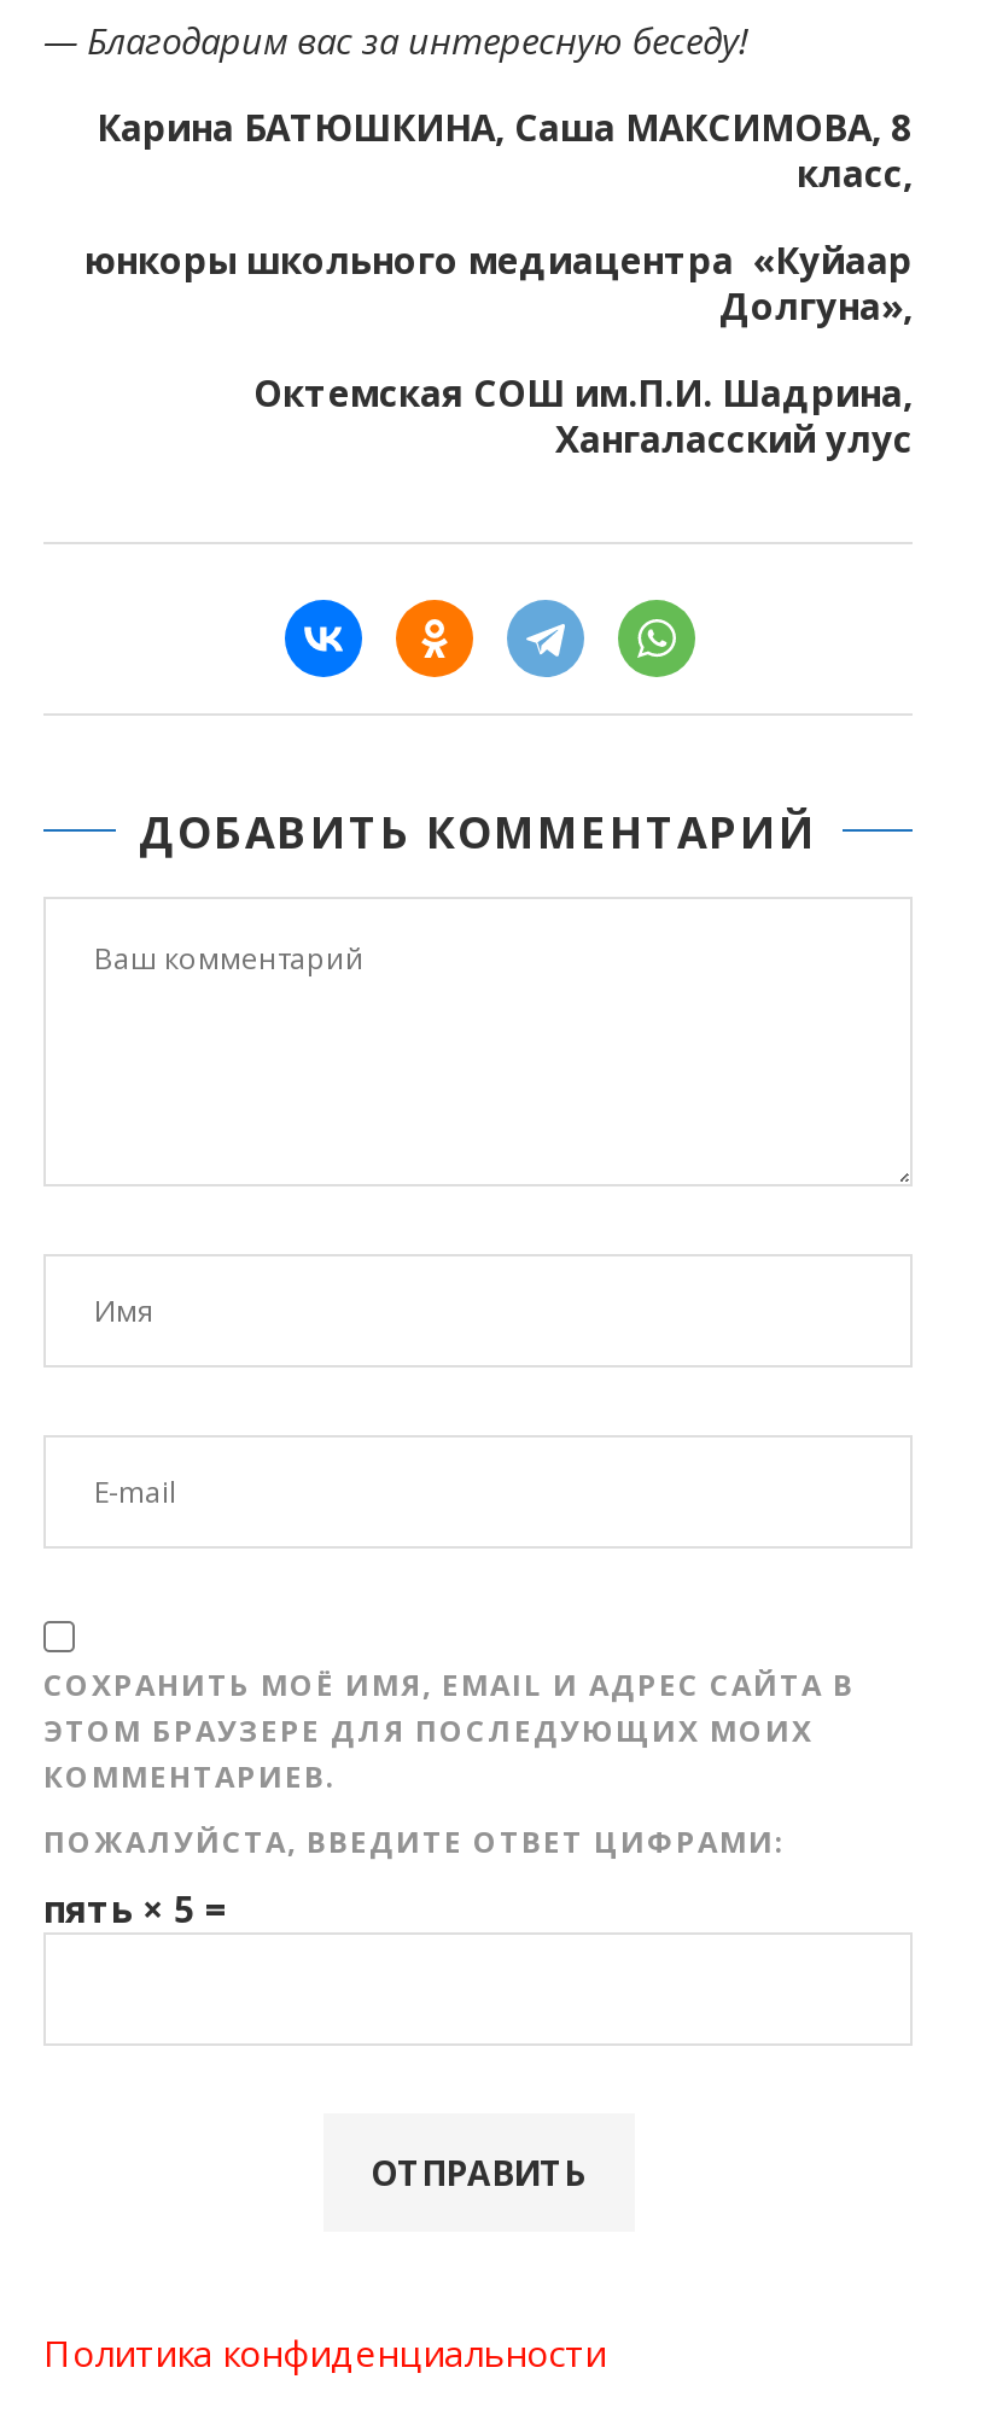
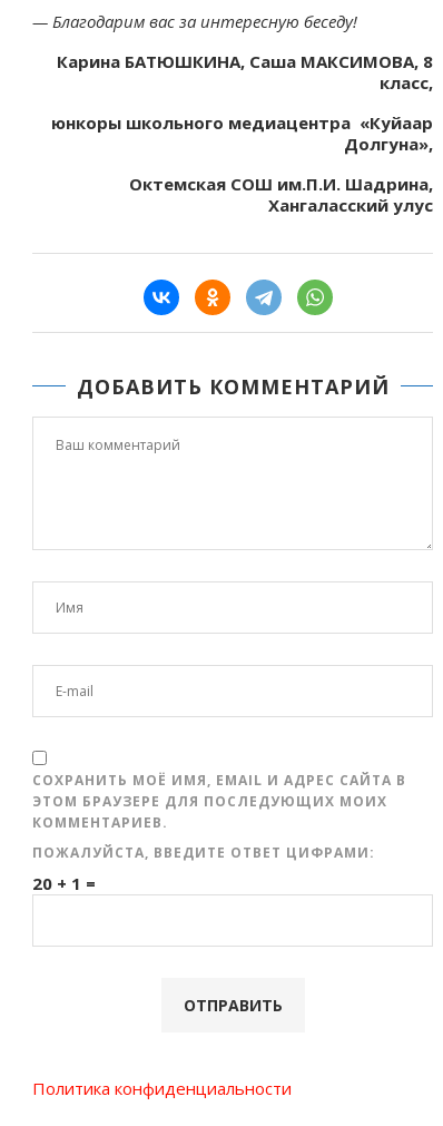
- пять × 5 =
+ 20 + 1 =
